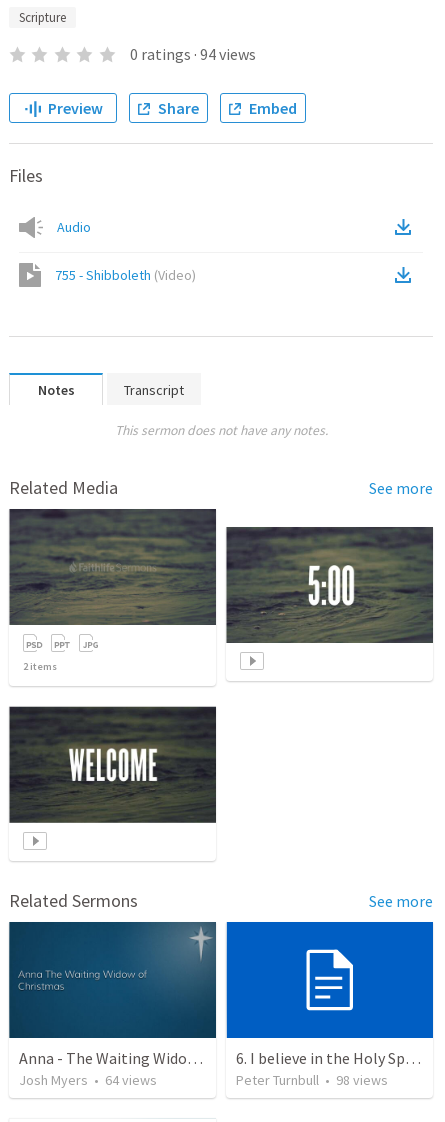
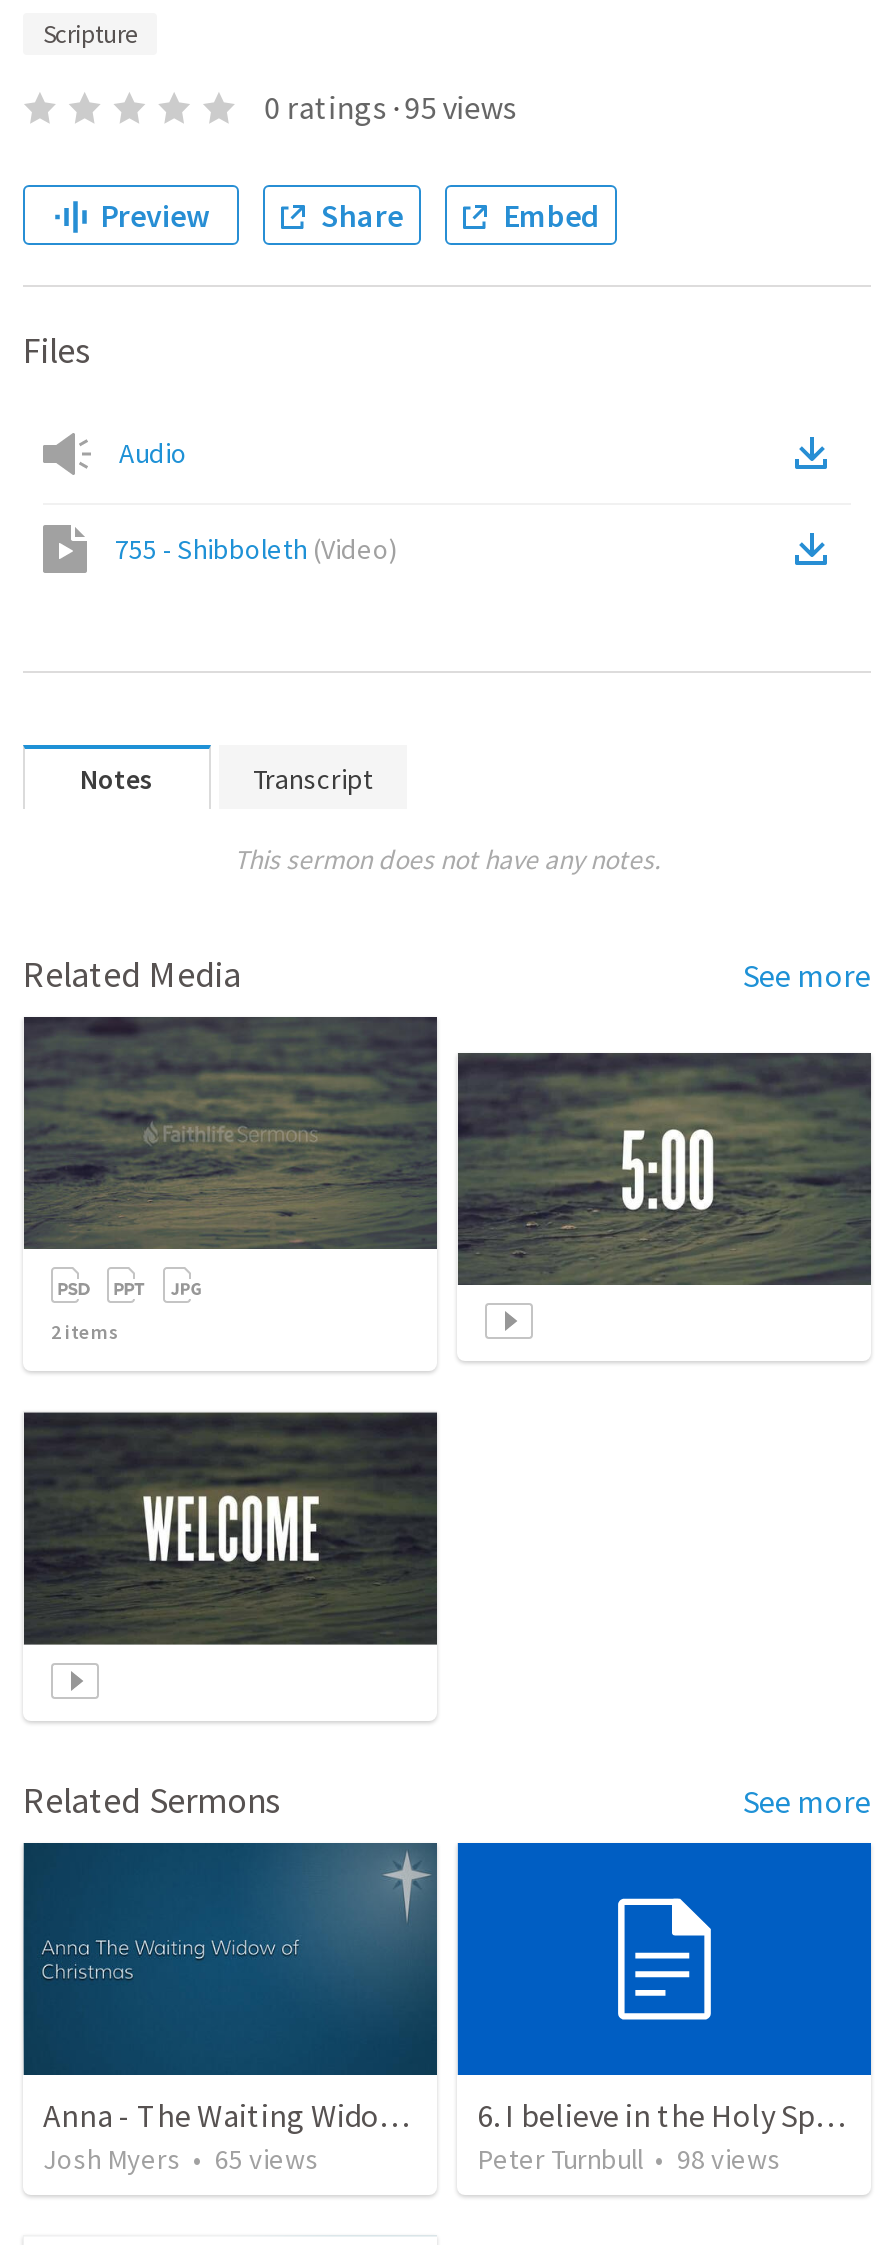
- 0 ratings · 94 views
+ 0 ratings · 95 views

- Josh Myers • 64 views
+ Josh Myers • 65 views
